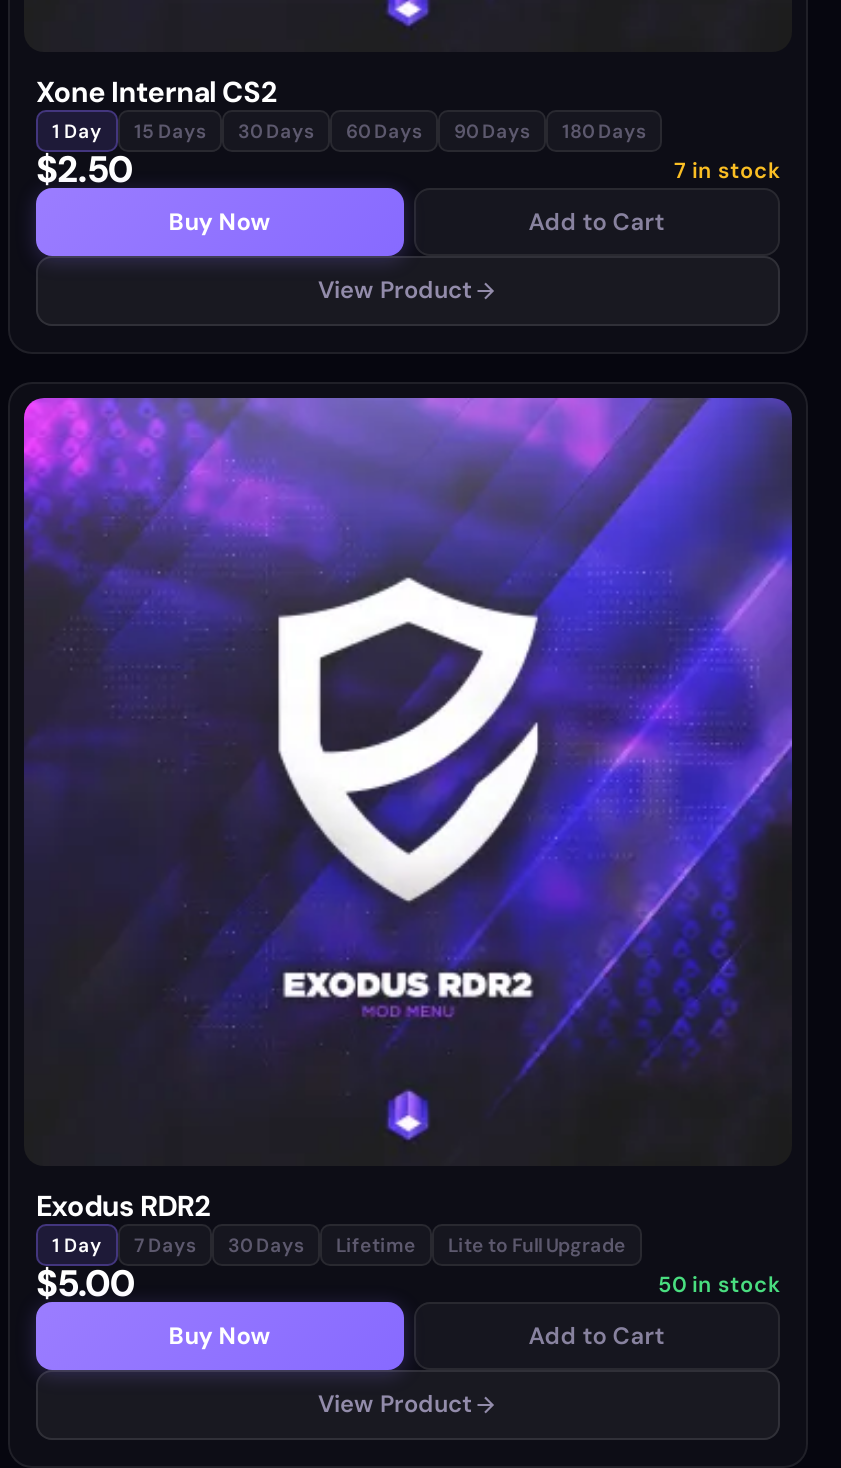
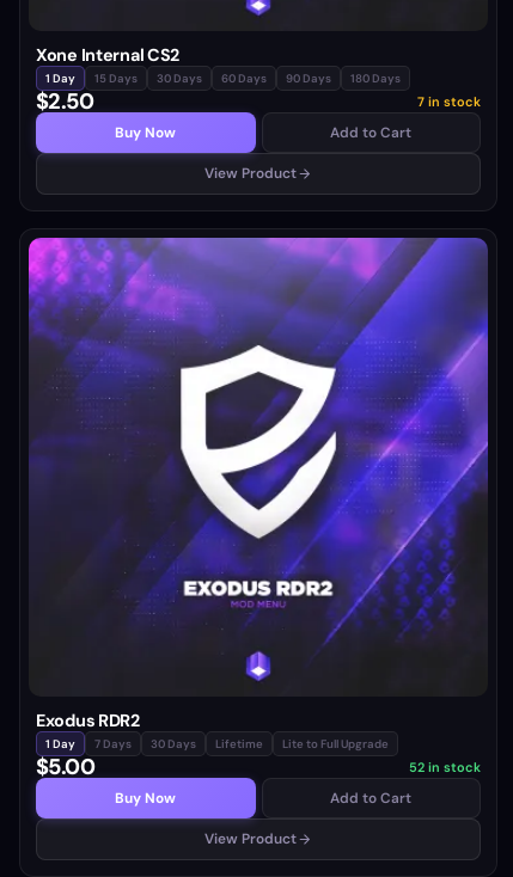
- 50 in stock
+ 52 in stock
